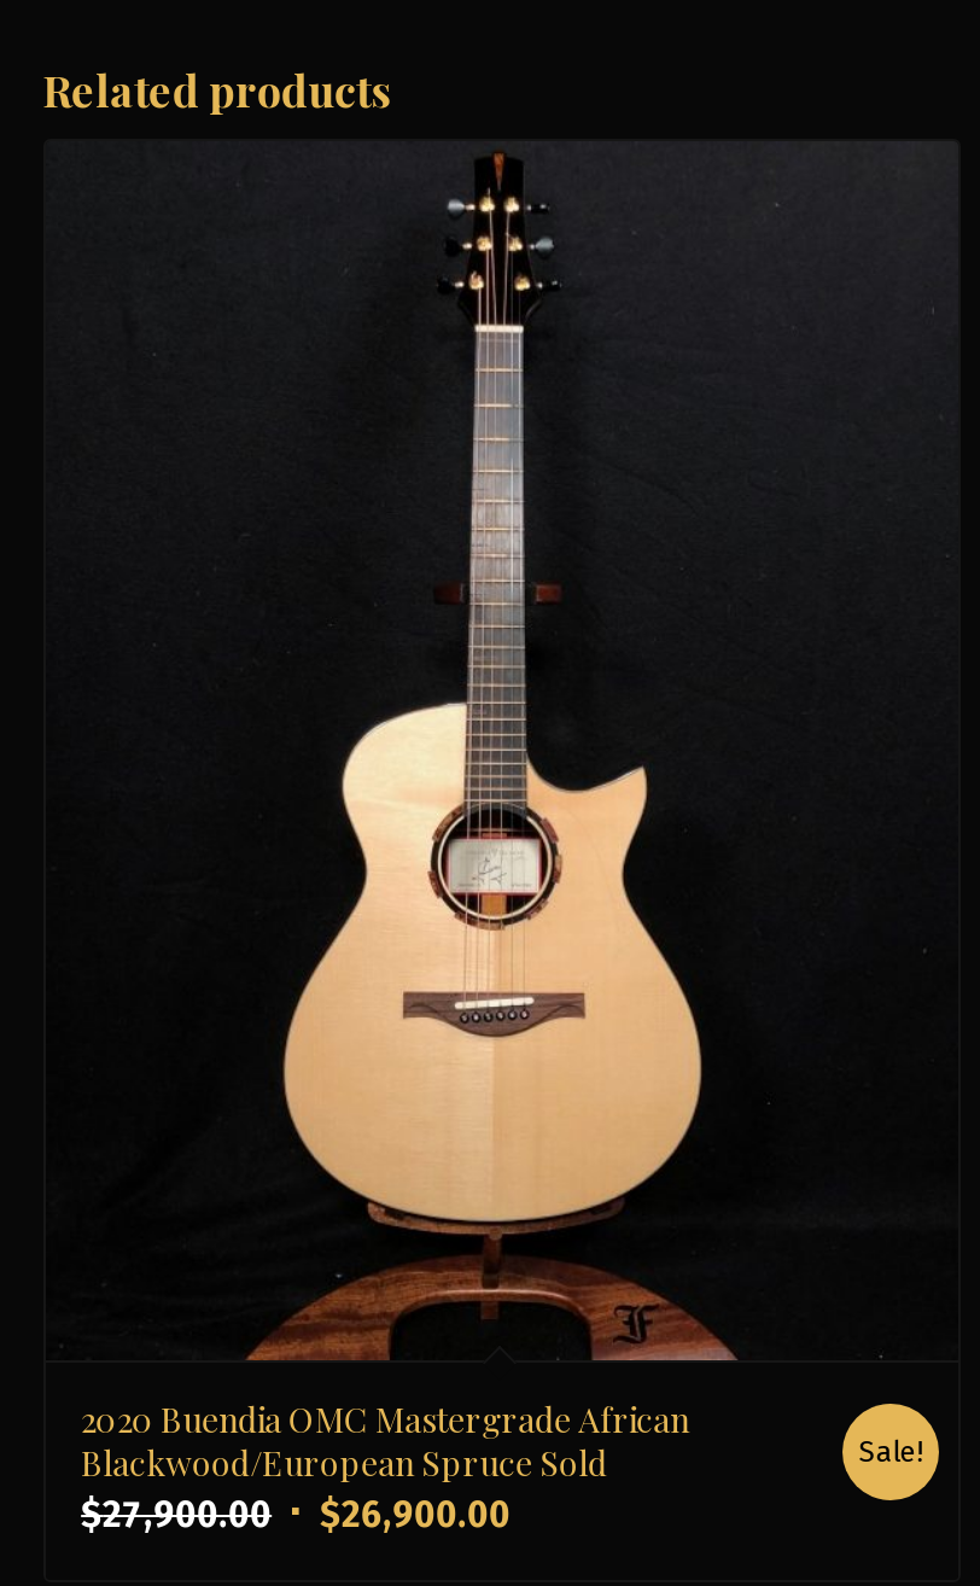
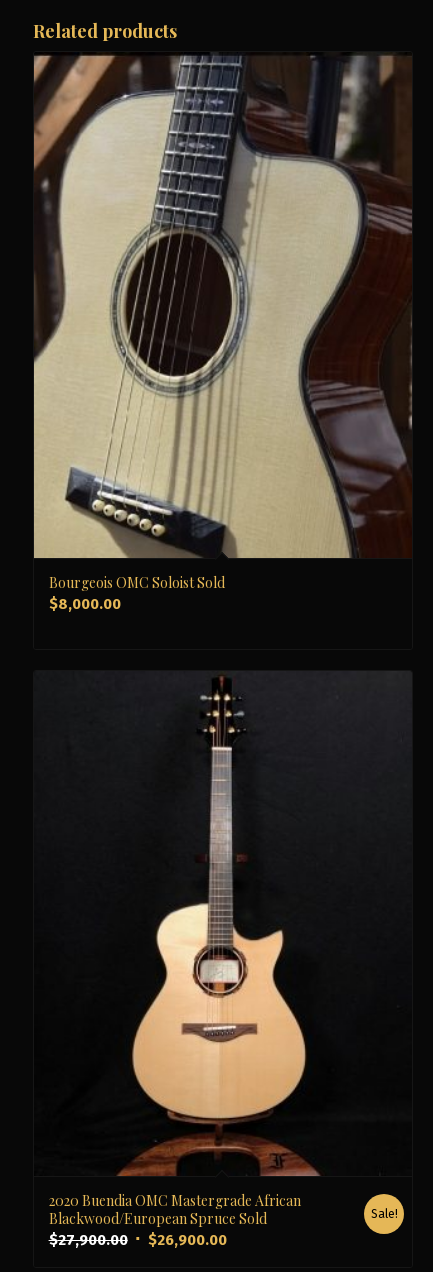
+ [image]
+ Bourgeois OMC Soloist Sold
+ $8,000.00
